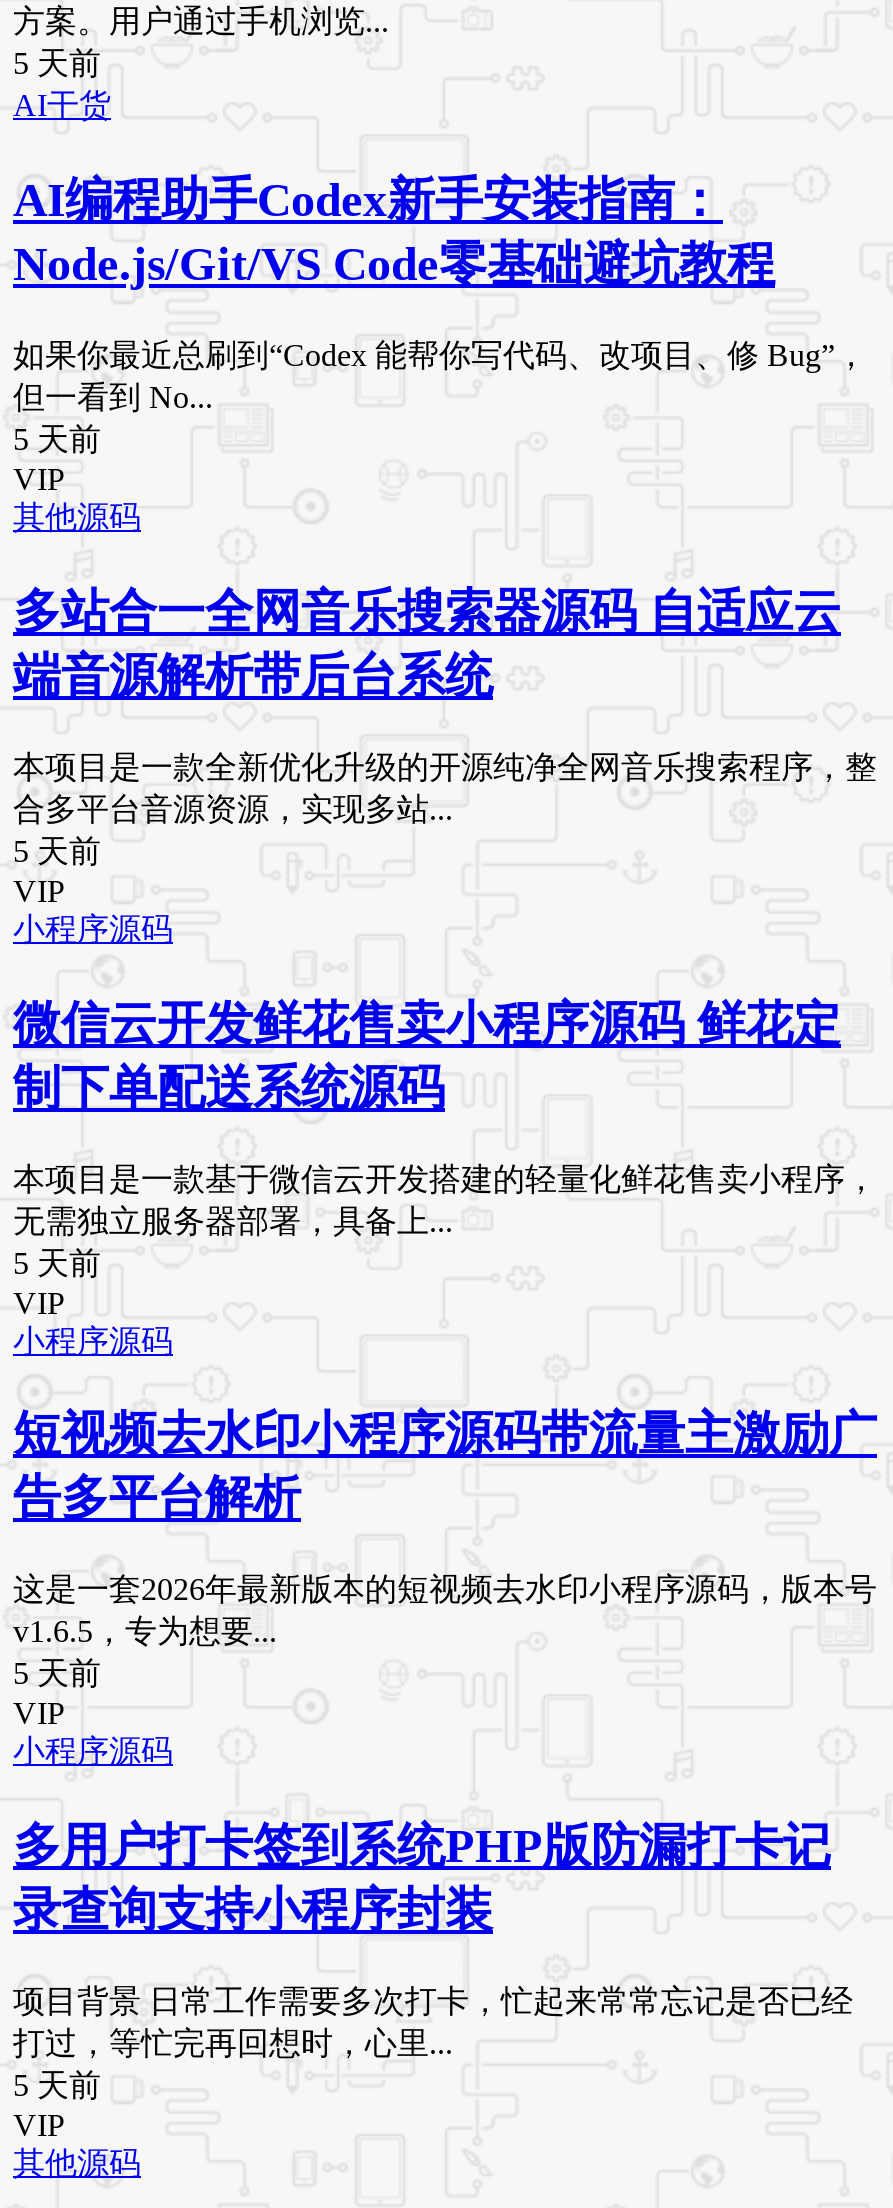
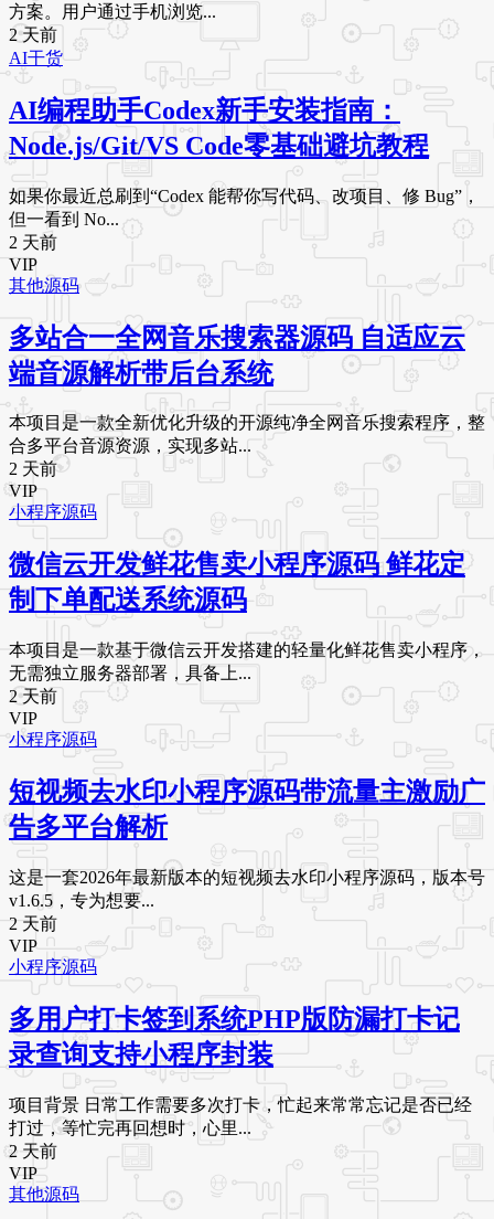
- 5 天前
+ 2 天前

- 5 天前
+ 2 天前

- 5 天前
+ 2 天前

- 5 天前
+ 2 天前

- 5 天前
+ 2 天前

- 5 天前
+ 2 天前
